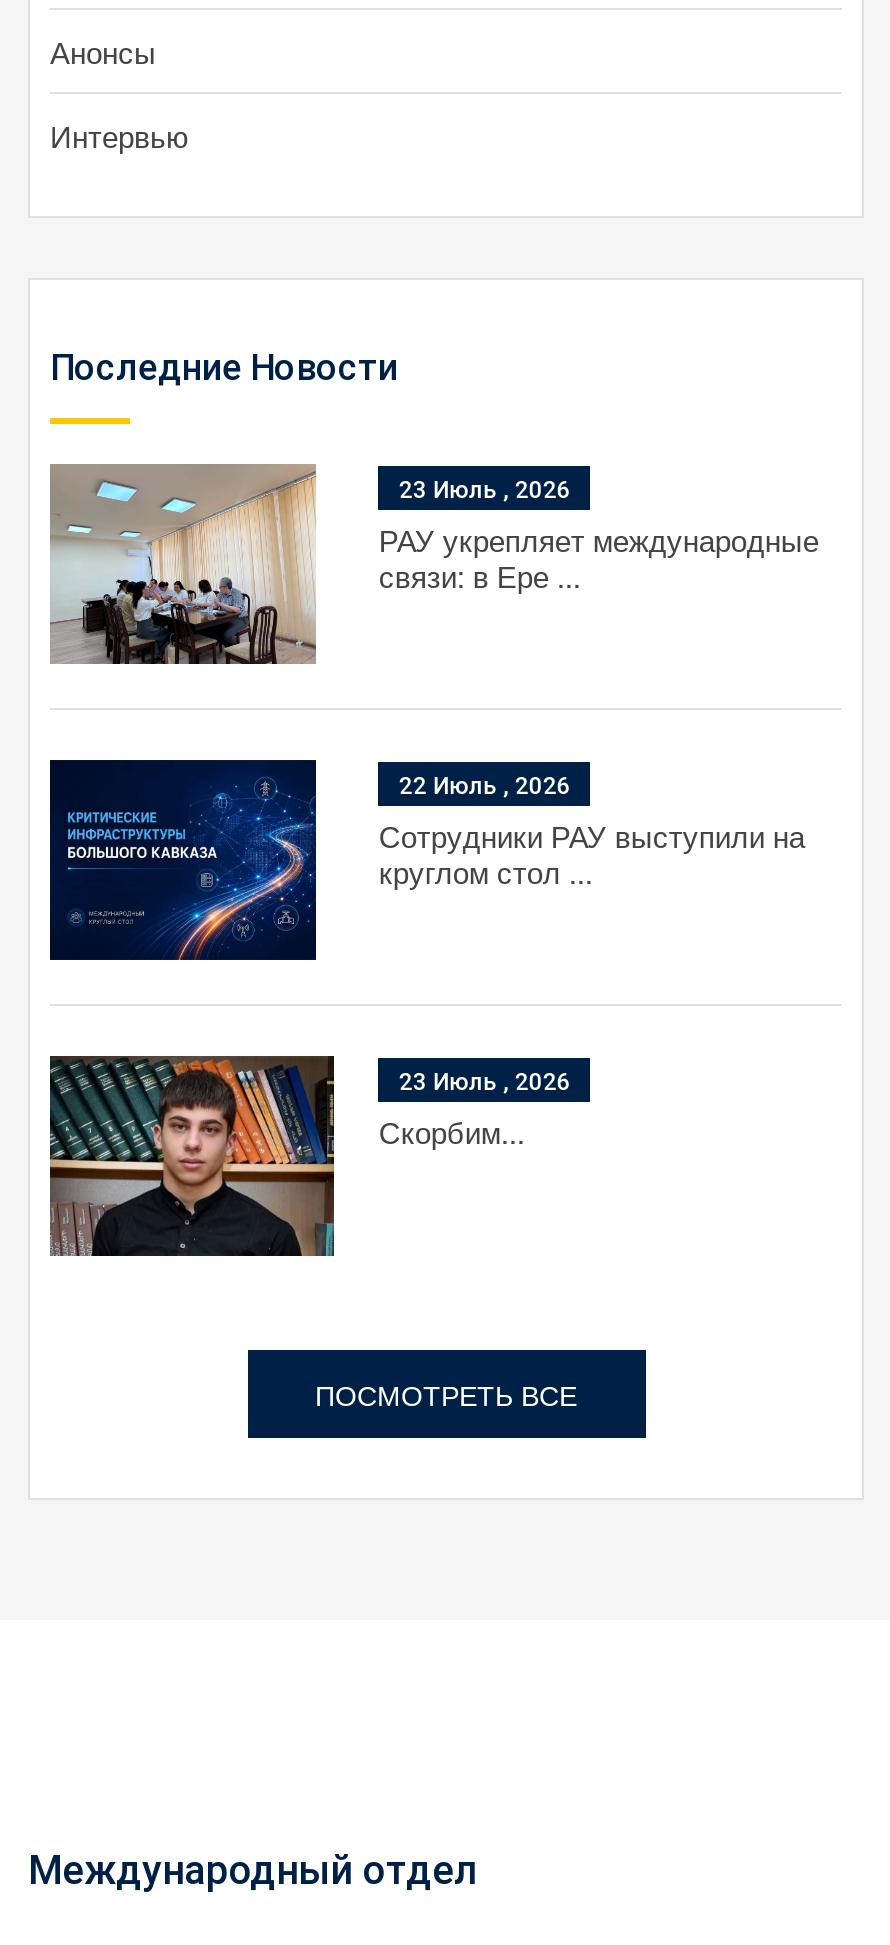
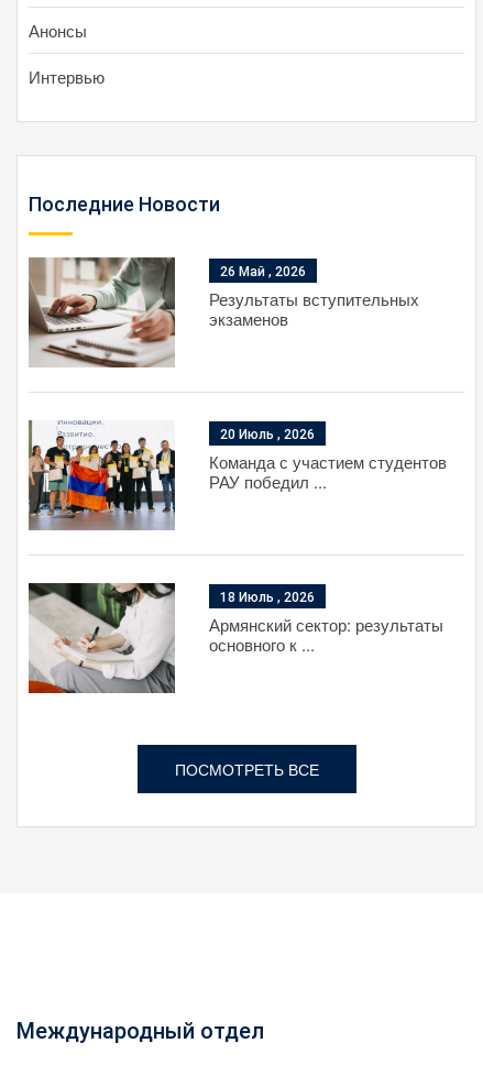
- [image]
- 23 Июль , 2026
- РАУ укрепляет международные
- связи: в Ере ...
+ [image]
+ 26 Май , 2026
+ Результаты вступительных
+ экзаменов

- [image]
- 22 Июль , 2026
- Сотрудники РАУ выступили на
- круглом стол ...
+ [image]
+ 20 Июль , 2026
+ Команда с участием студентов
+ РАУ победил ...

- [image]
- 23 Июль , 2026
- Скорбим...
+ [image]
+ 18 Июль , 2026
+ Армянский сектор: результаты
+ основного к ...
